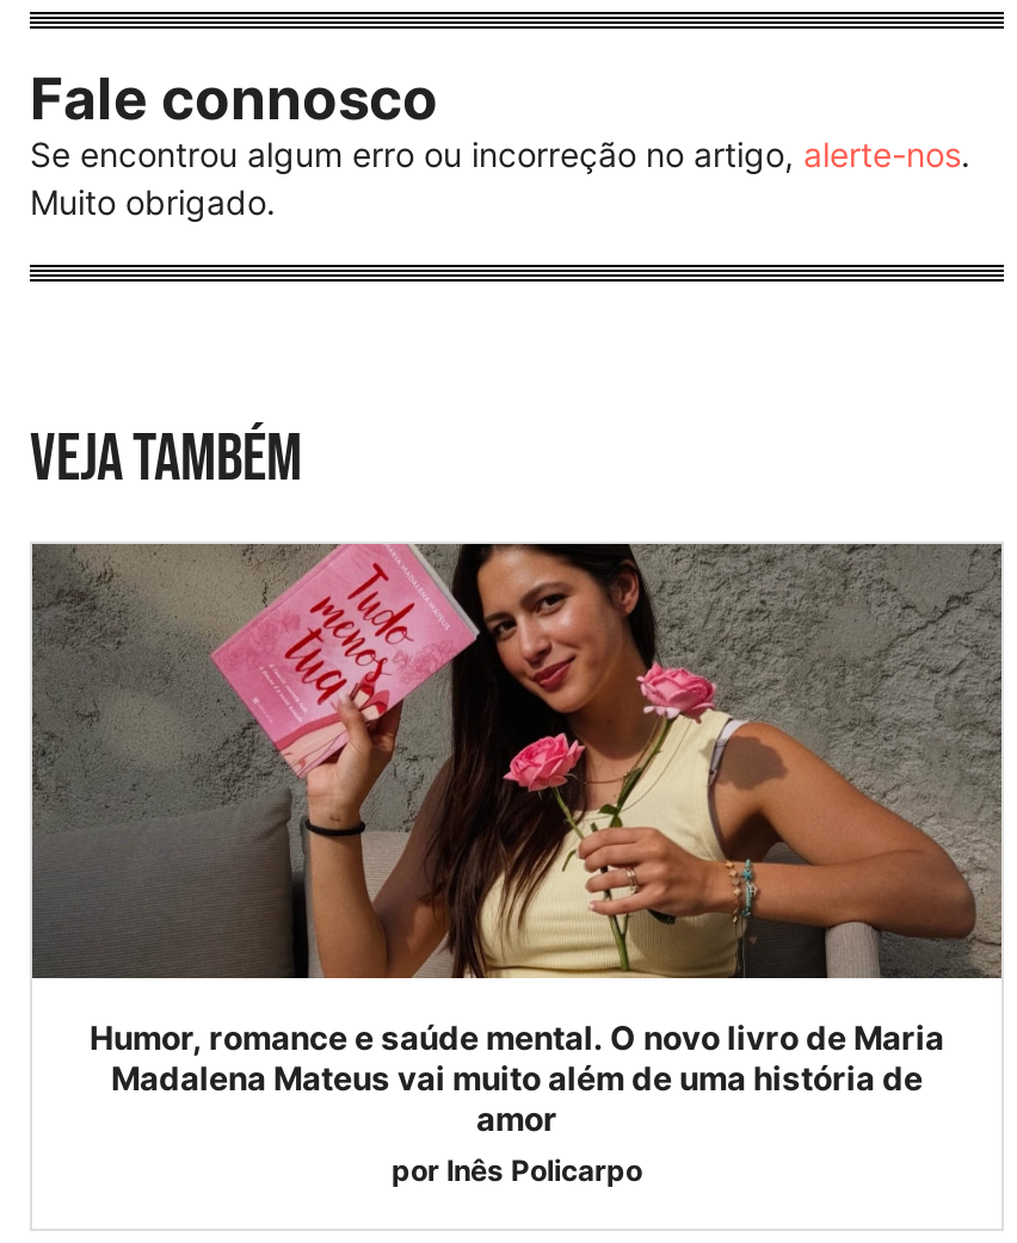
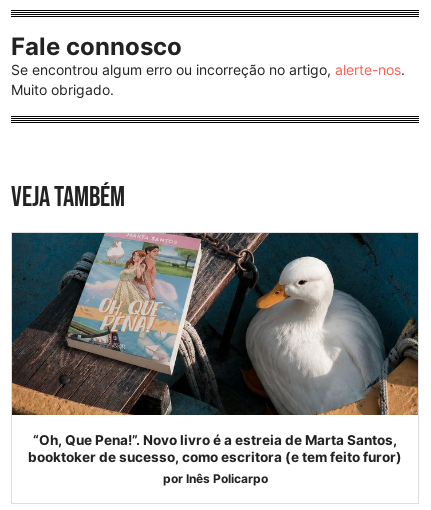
- [image]
- Humor, romance e saúde mental. O novo livro de Maria
- Madalena Mateus vai muito além de uma história de
- amor
+ [image]
+ “Oh, Que Pena!”. Novo livro é a estreia de Marta Santos,
+ booktoker de sucesso, como escritora (e tem feito furor)
